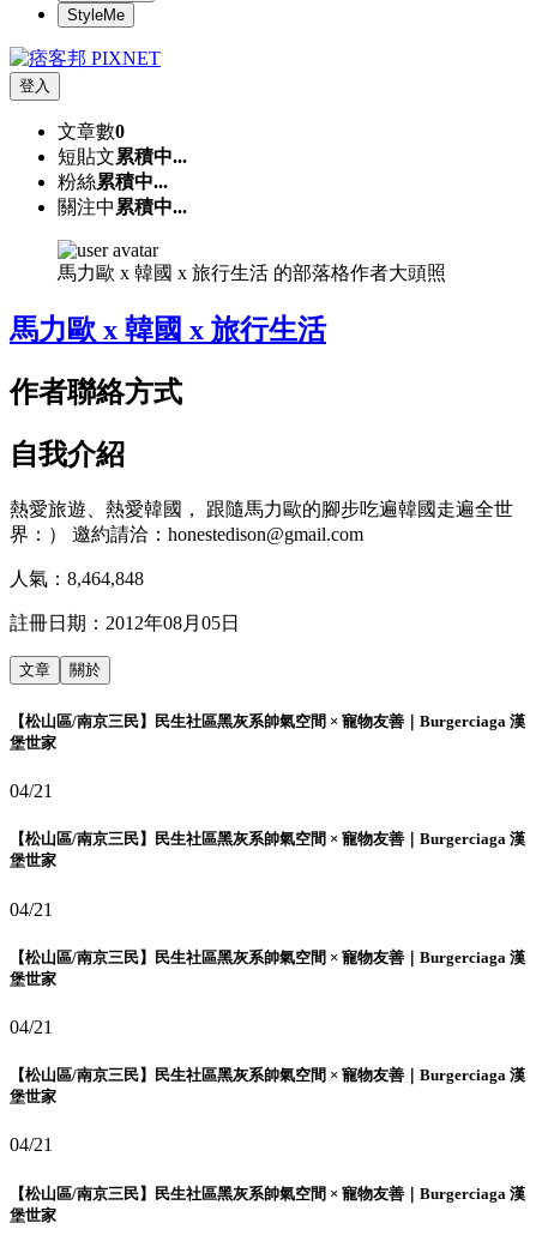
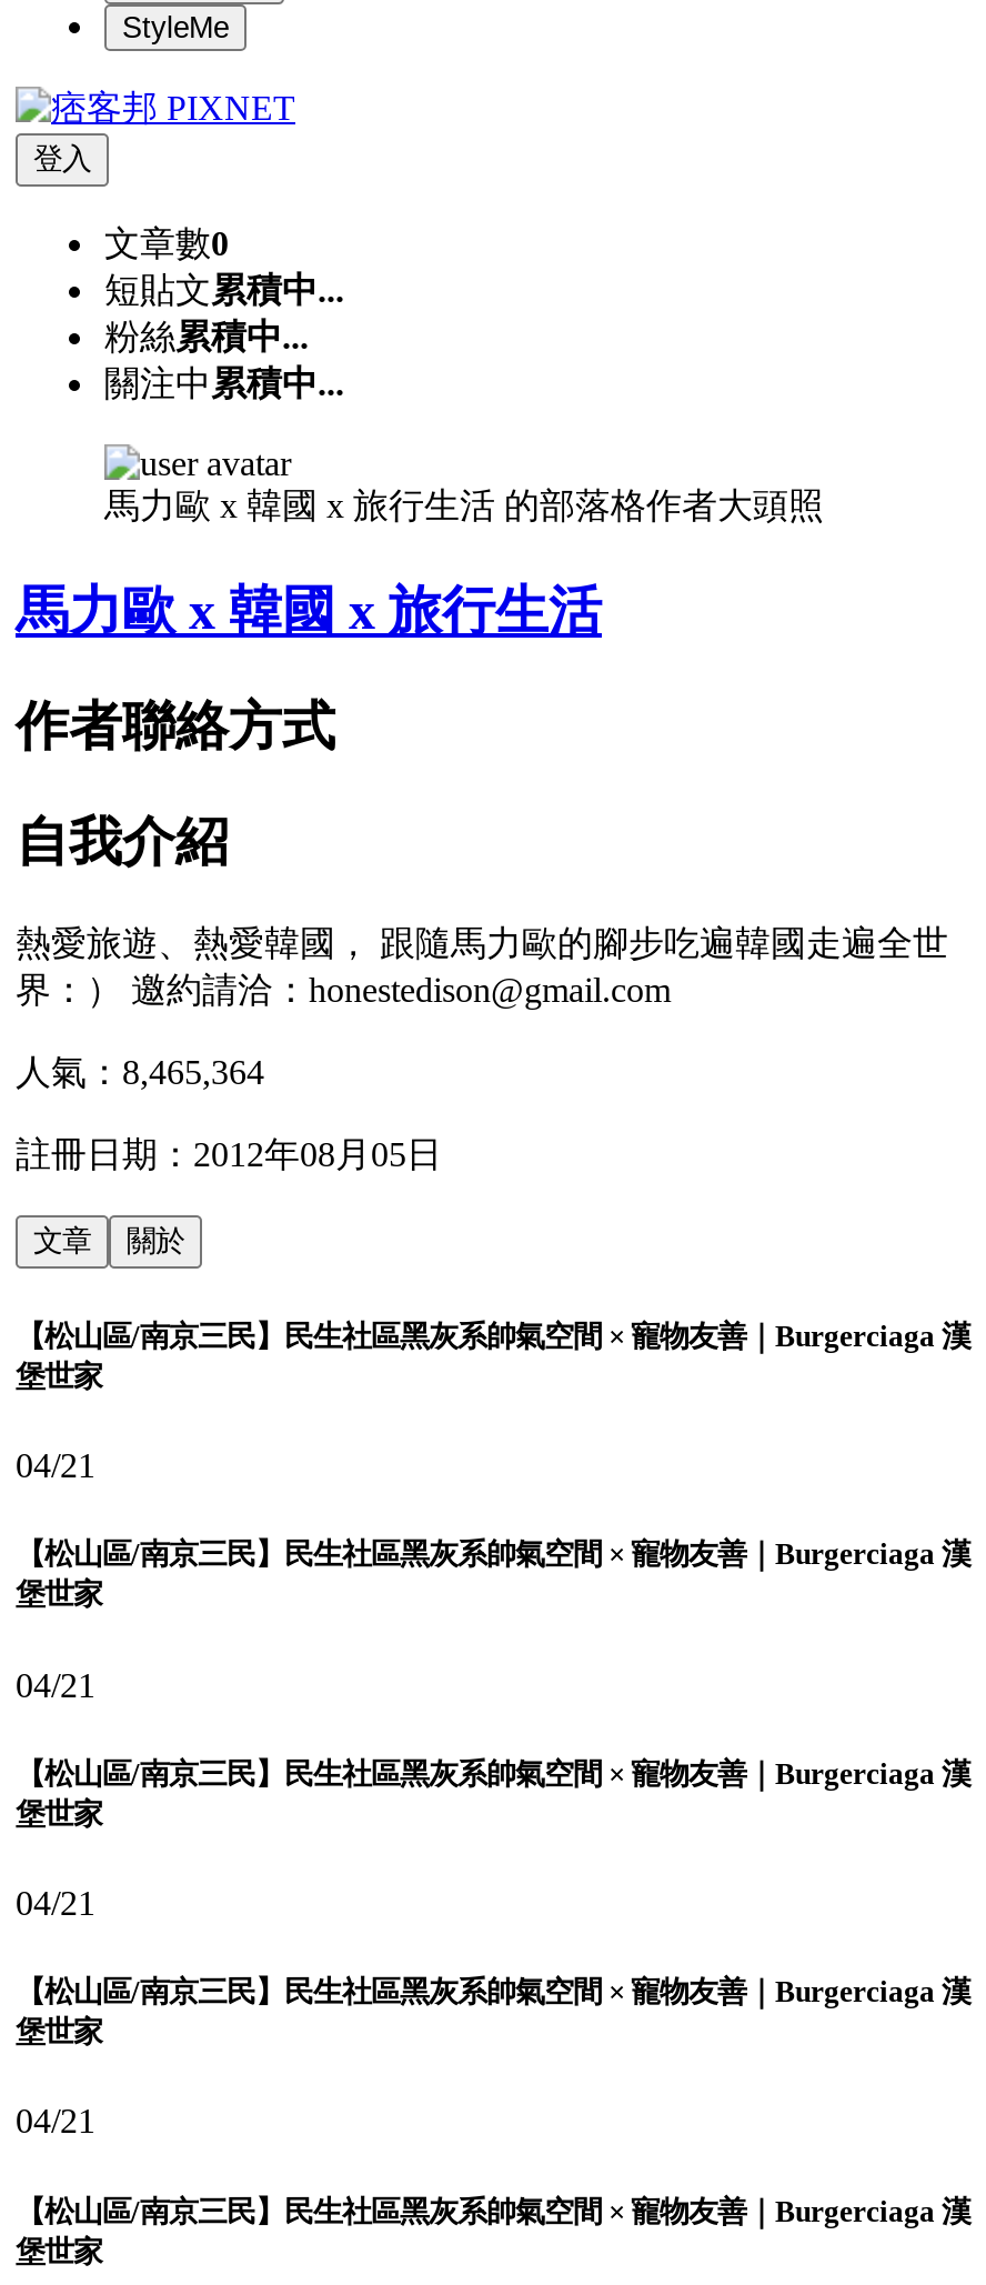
- 人氣：8,464,848
+ 人氣：8,465,364
